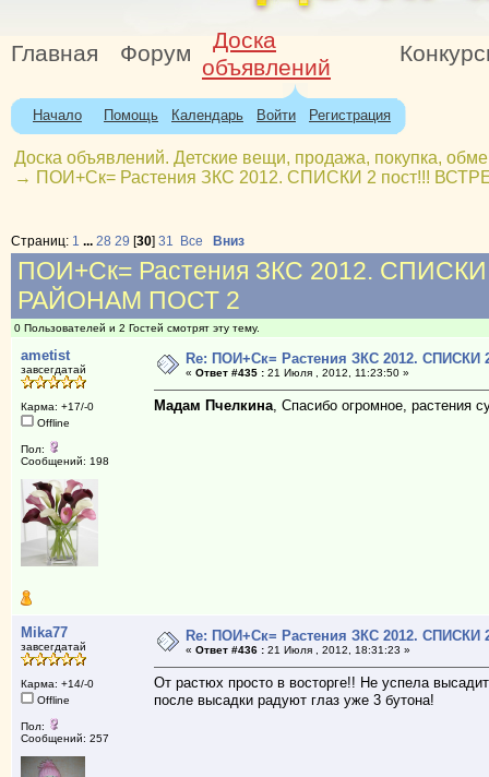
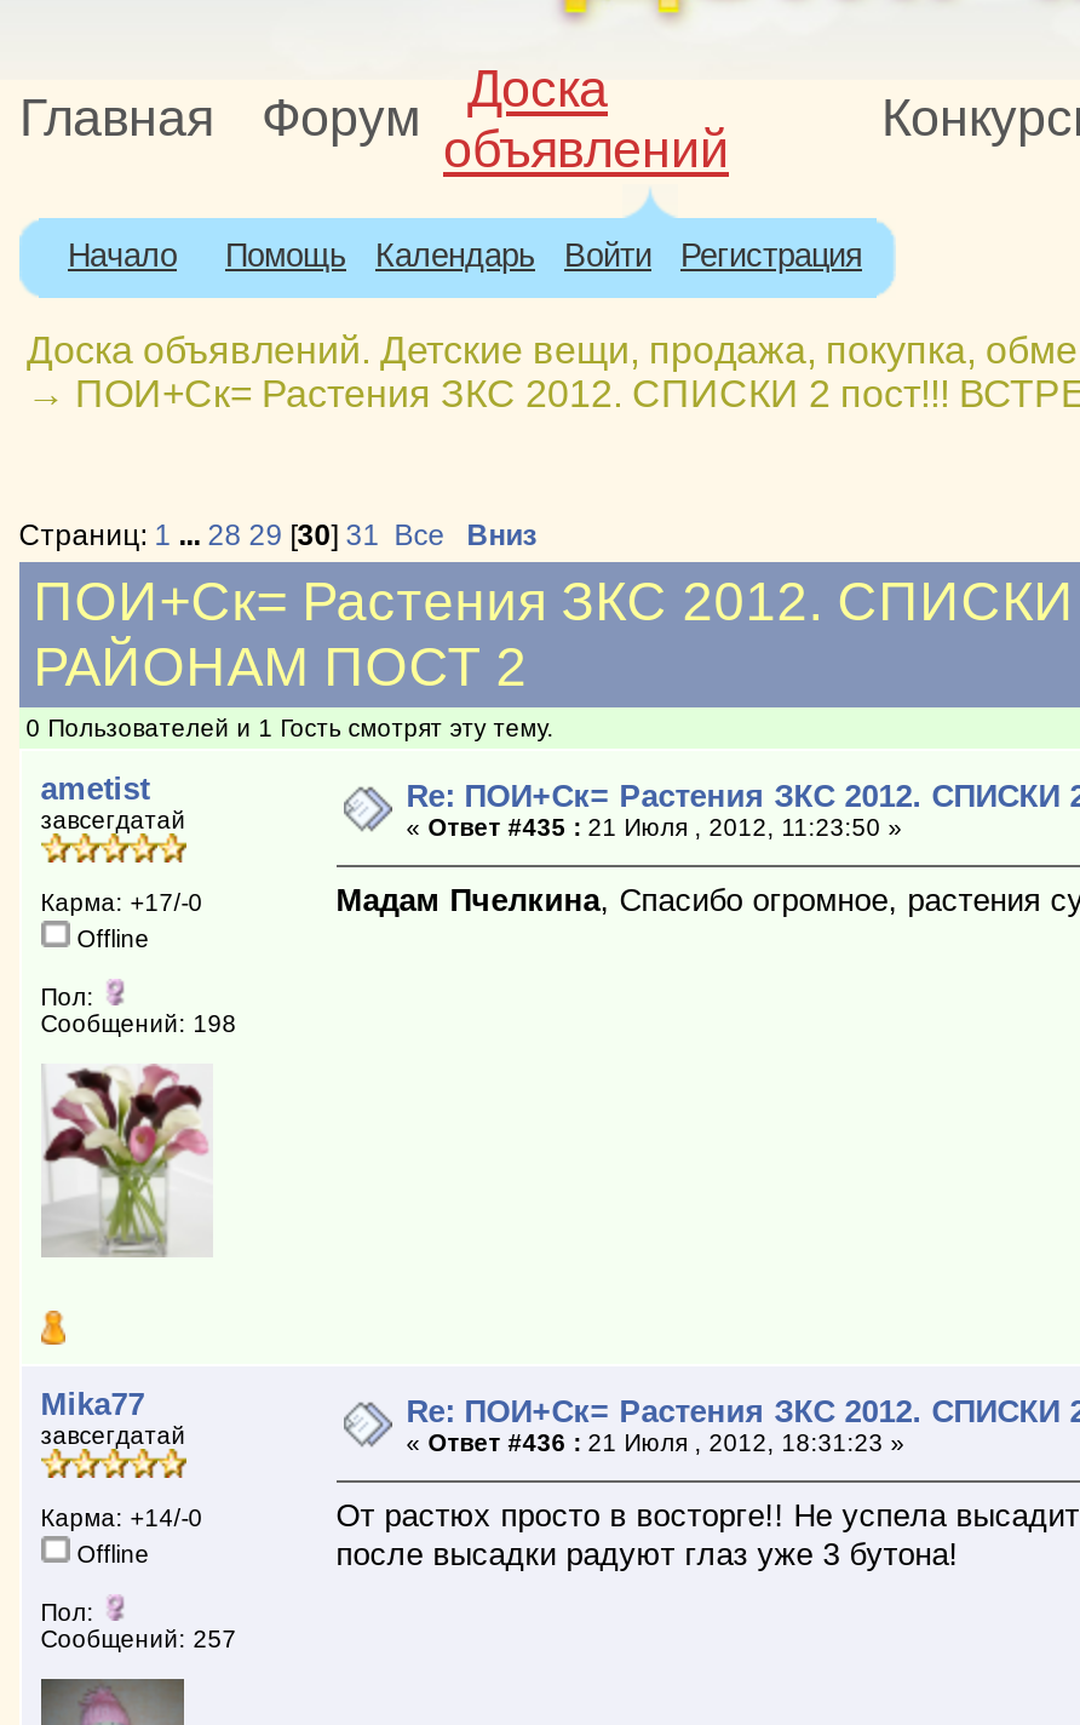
- 0 Пользователей и 2 Гостей смотрят эту тему.
+ 0 Пользователей и 1 Гость смотрят эту тему.
